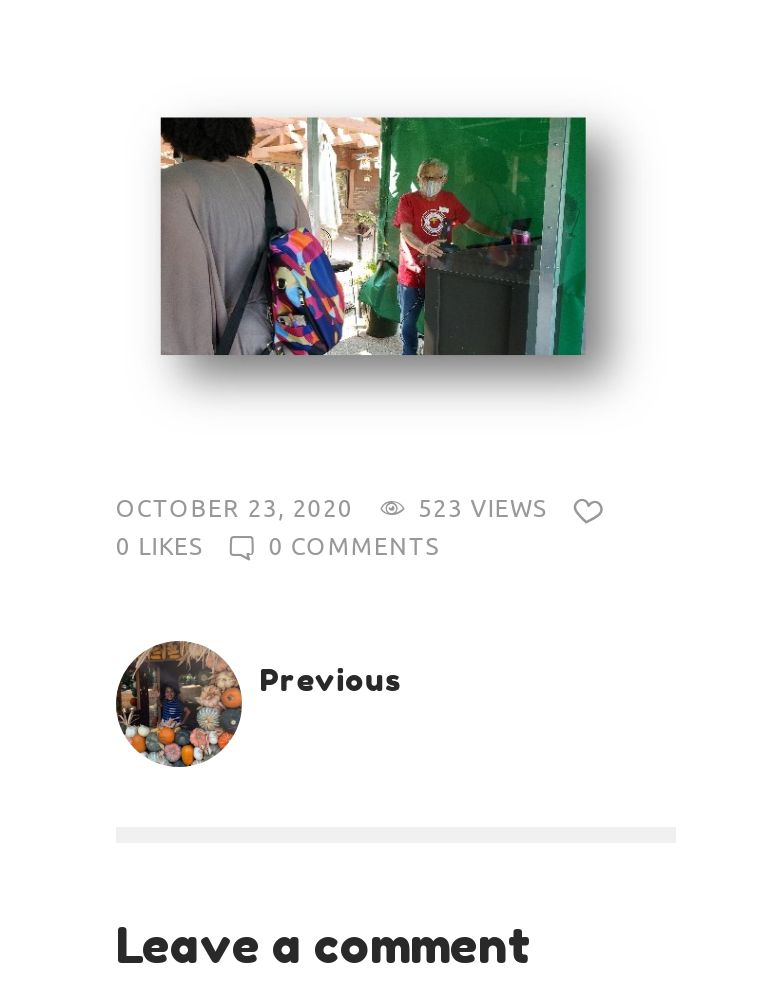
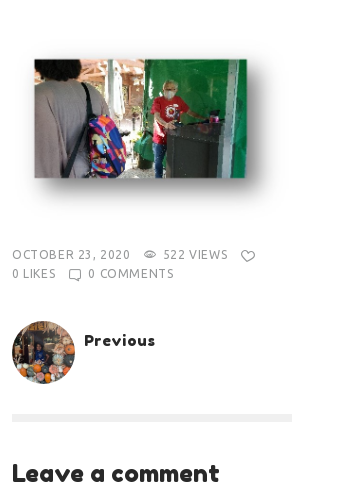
- 523 VIEWS
+ 522 VIEWS
